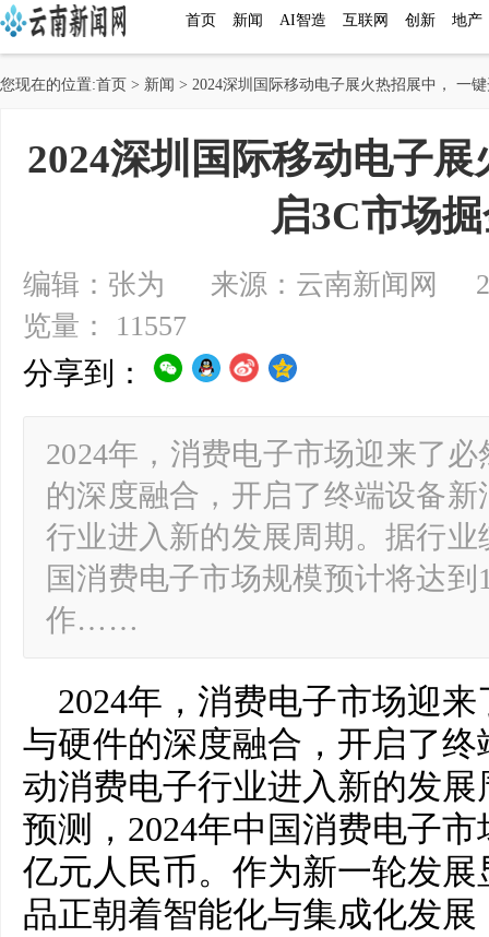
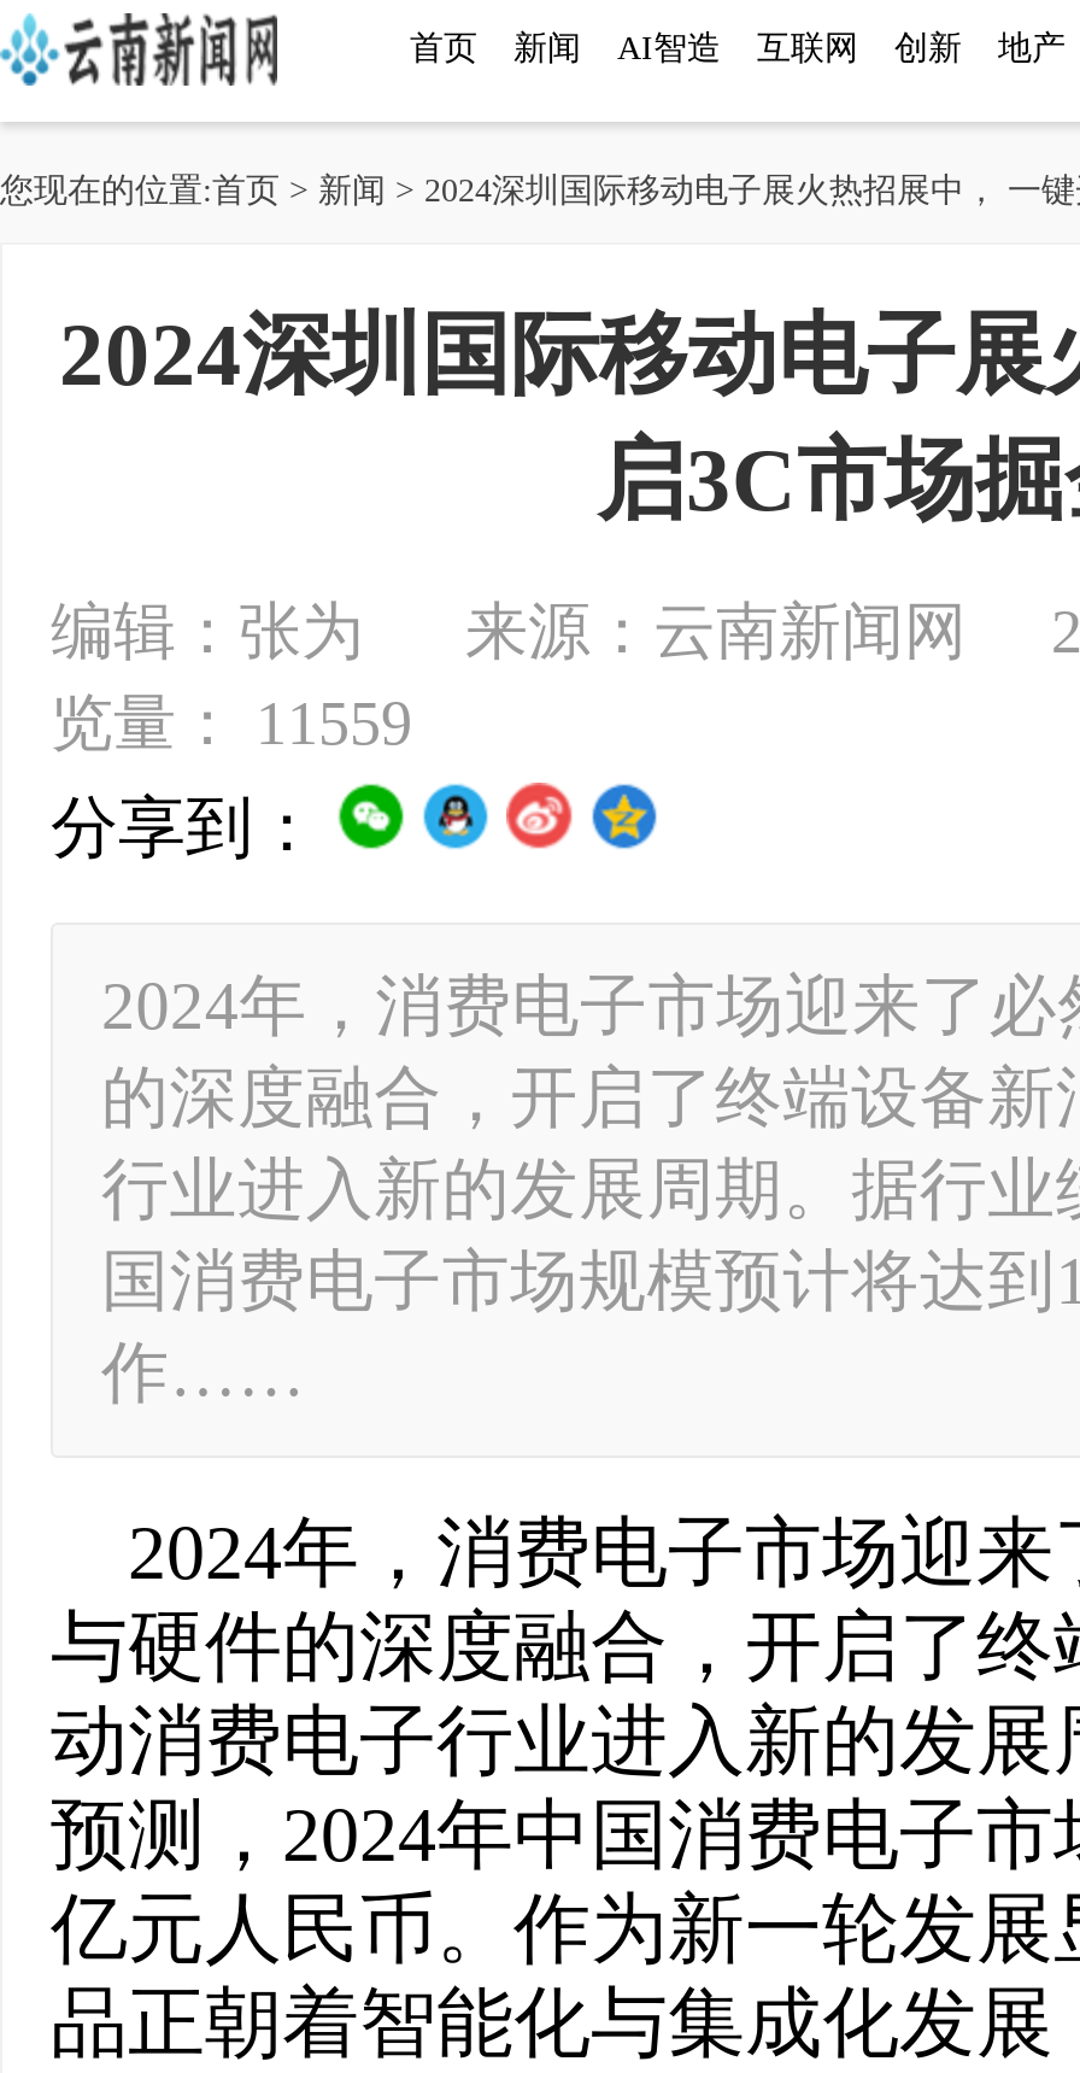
- 览量： 11557
+ 览量： 11559
